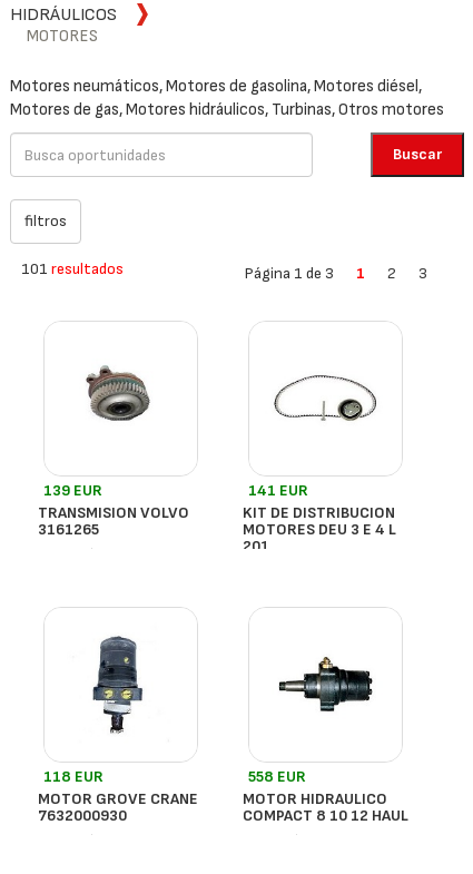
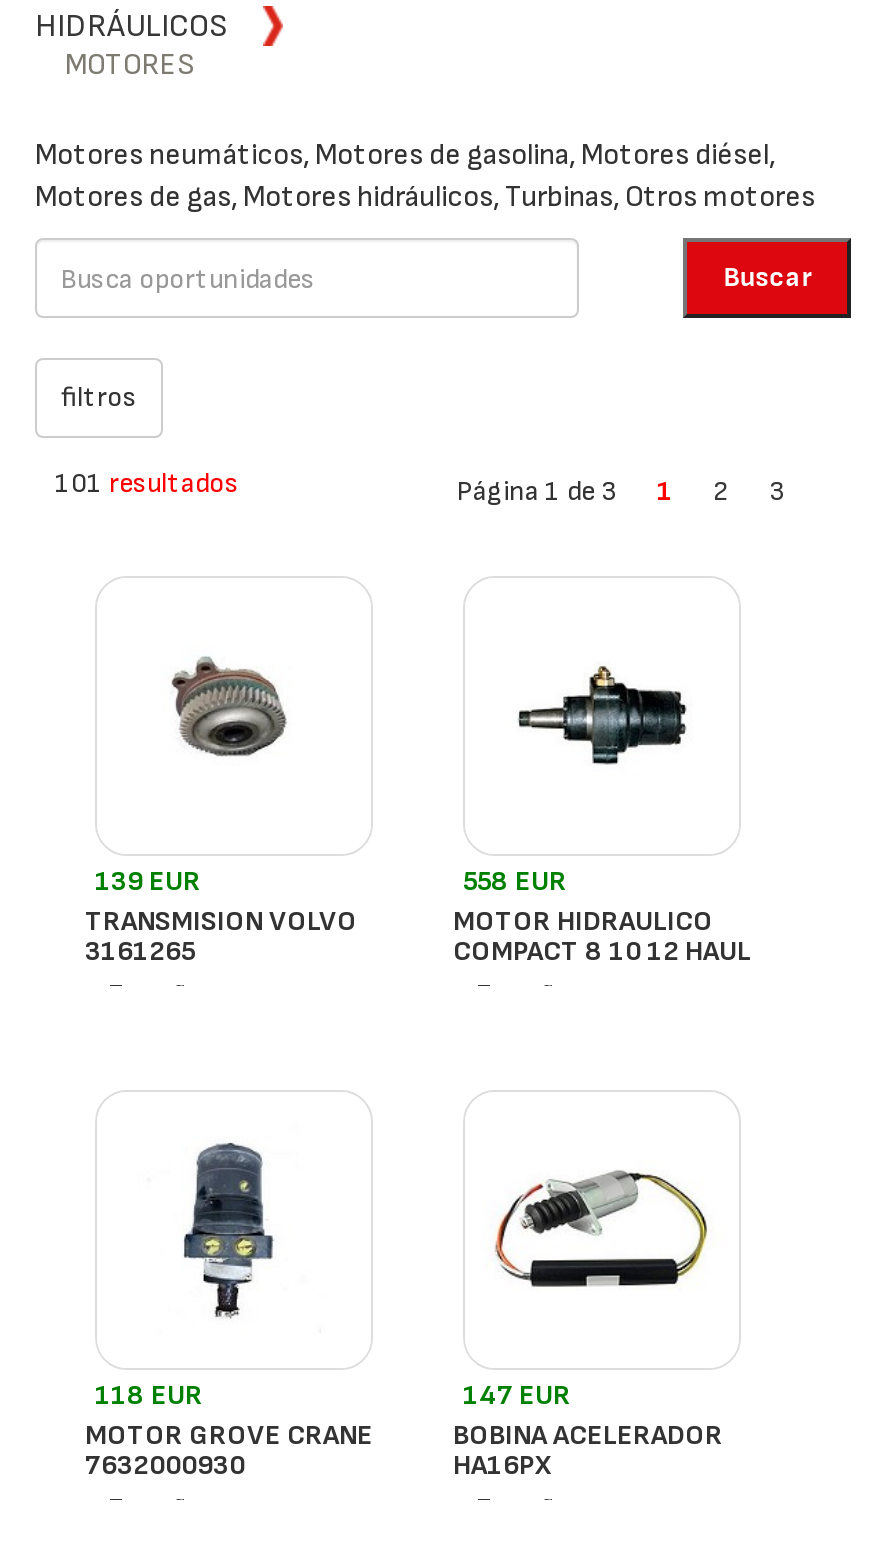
- [image]
+ [image]

- 141 EUR
- KIT DE DISTRIBUCION
- MOTORES DEU 3 E 4 L
- 201

- [image]
+ [image]

moved up: 558 EUR | MOTOR HIDRAULICO | COMPACT 8 10 12 HAUL

+ 147 EUR
+ BOBINA ACELERADOR
+ HA16PX
